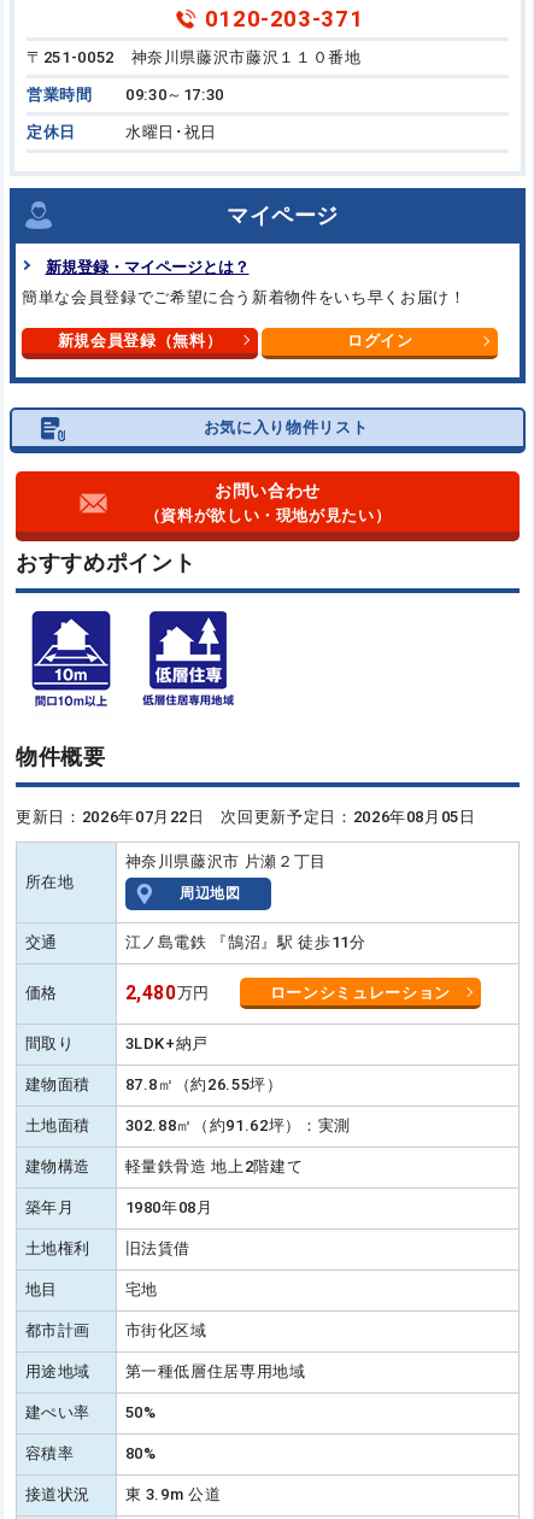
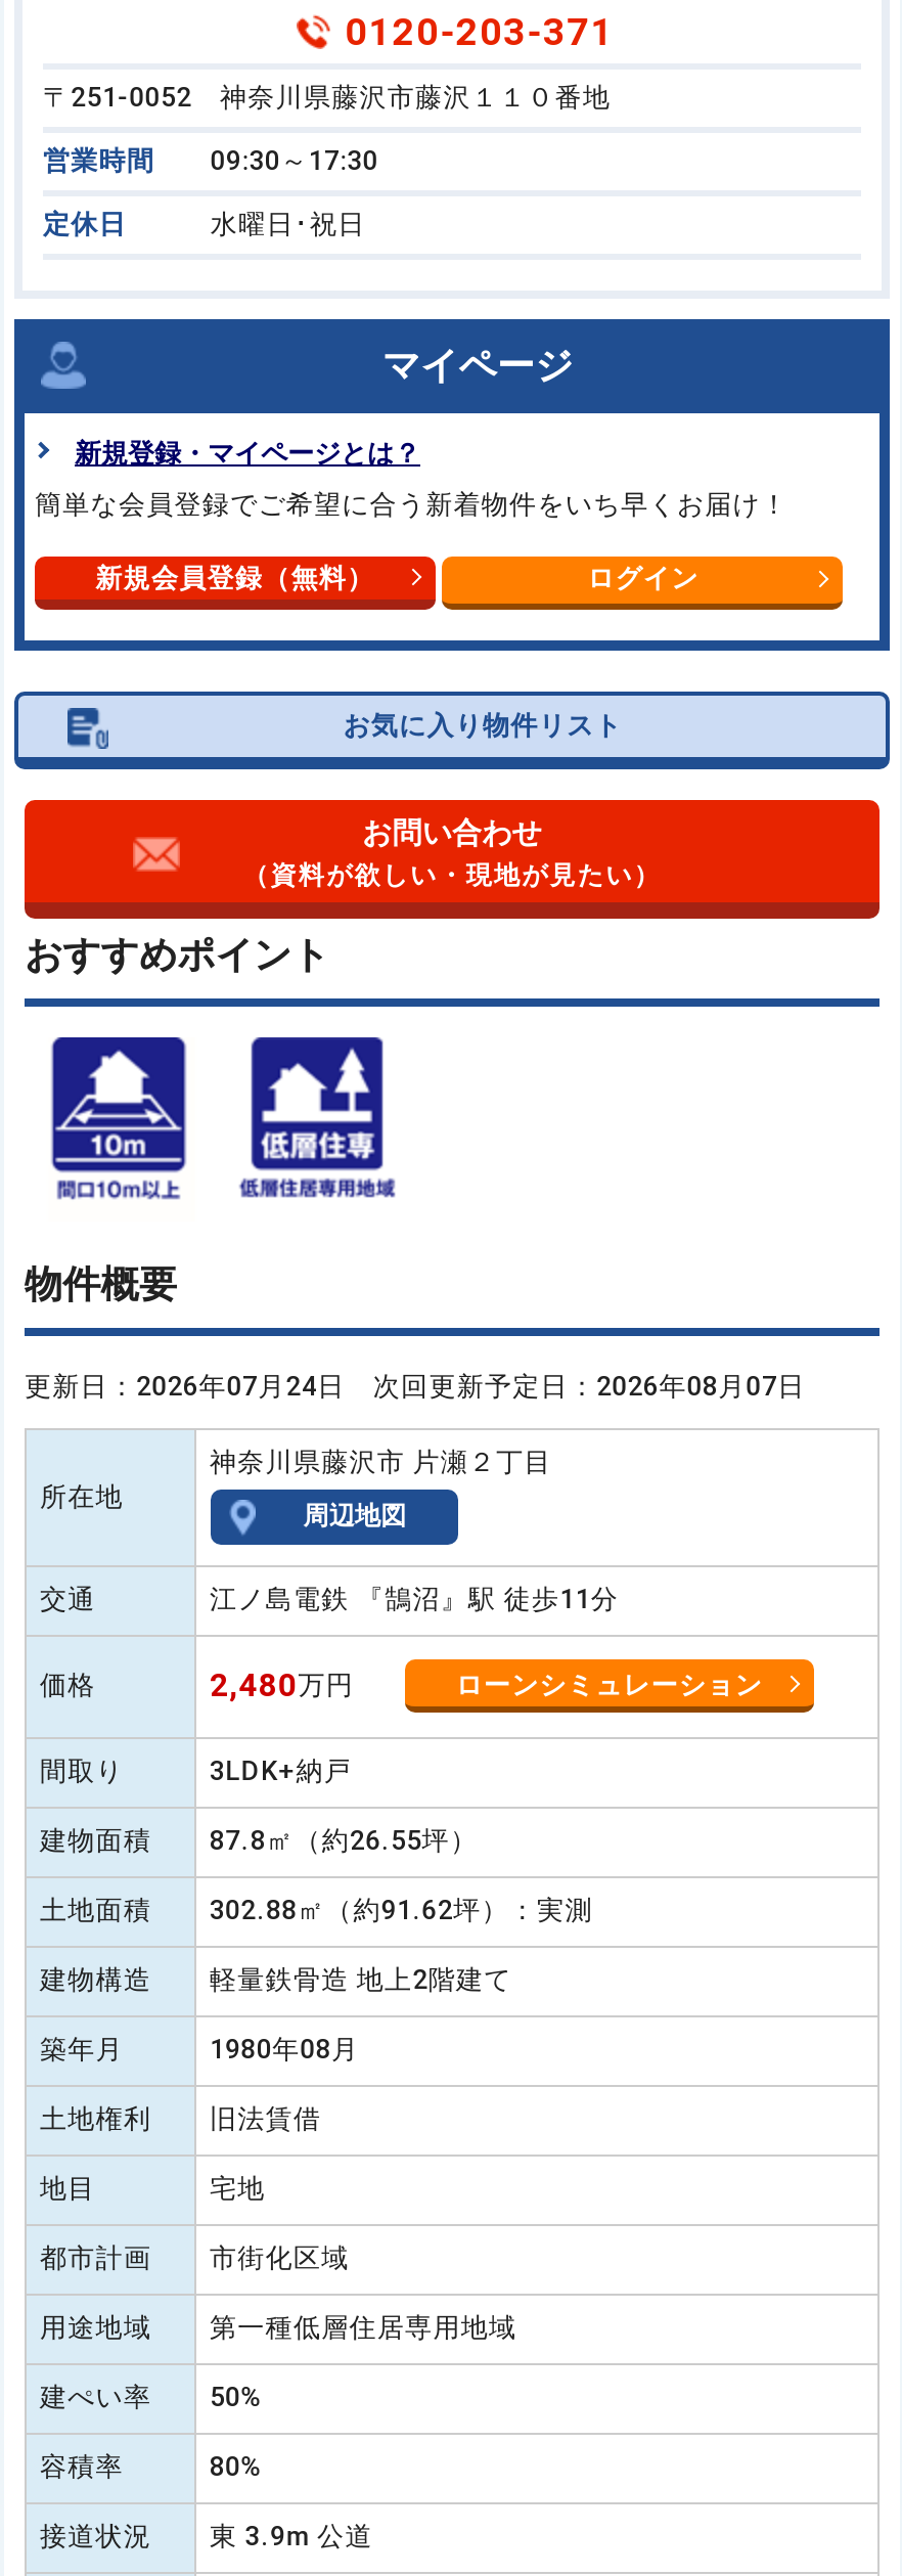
- 更新日：2026年07月22日 次回更新予定日：2026年08月05日
+ 更新日：2026年07月24日 次回更新予定日：2026年08月07日
